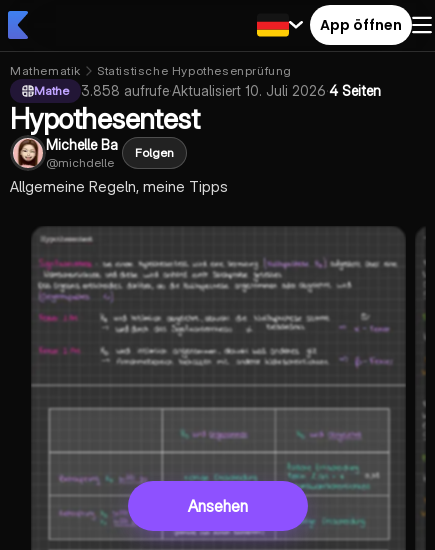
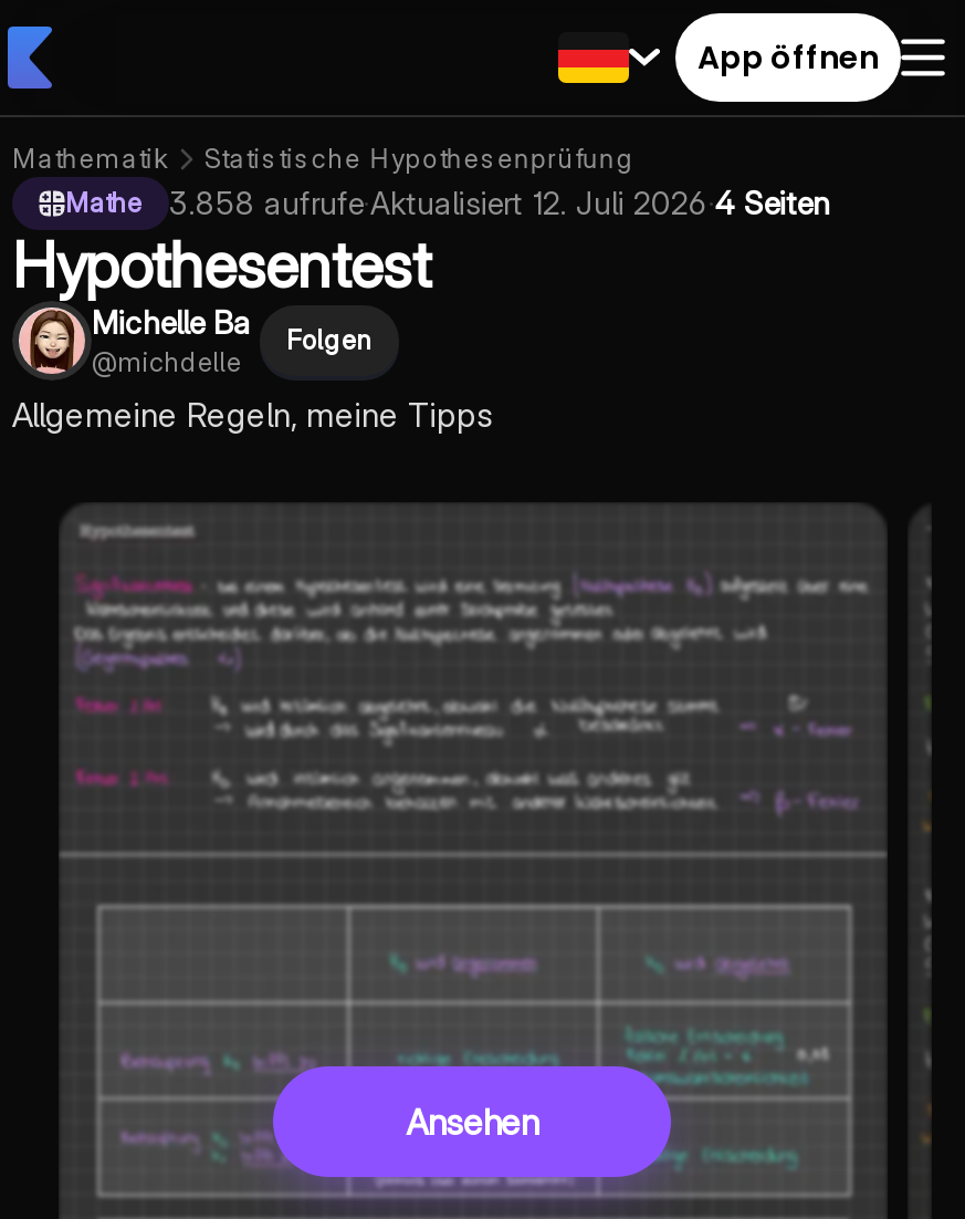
- 3.858 aufrufe · Aktualisiert 10. Juli 2026 · 4 Seiten
+ 3.858 aufrufe · Aktualisiert 12. Juli 2026 · 4 Seiten
